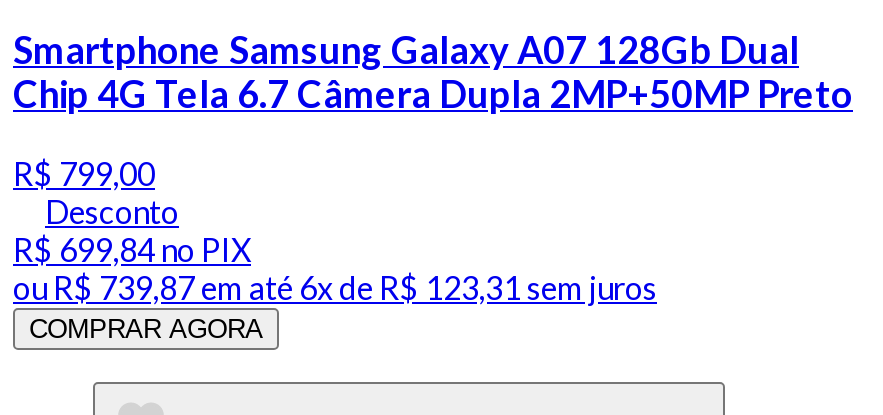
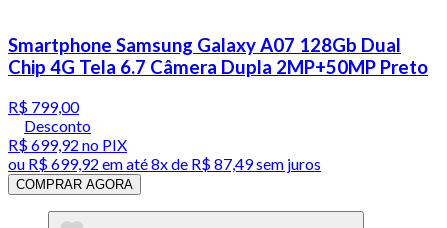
- R$ 699,84 no PIX
+ R$ 699,92 no PIX

- ou R$ 739,87 em até 6x de R$ 123,31 sem juros
+ ou R$ 699,92 em até 8x de R$ 87,49 sem juros
